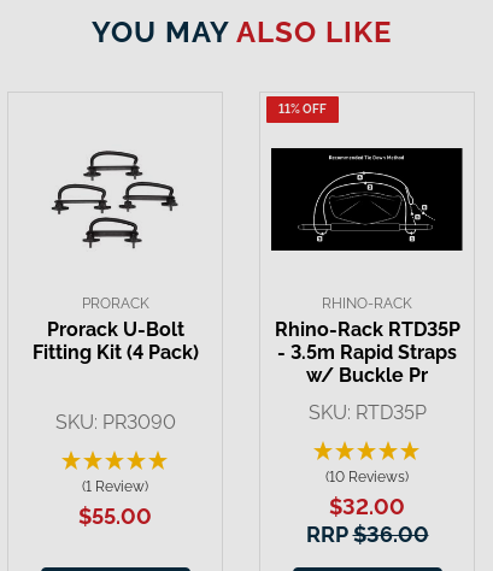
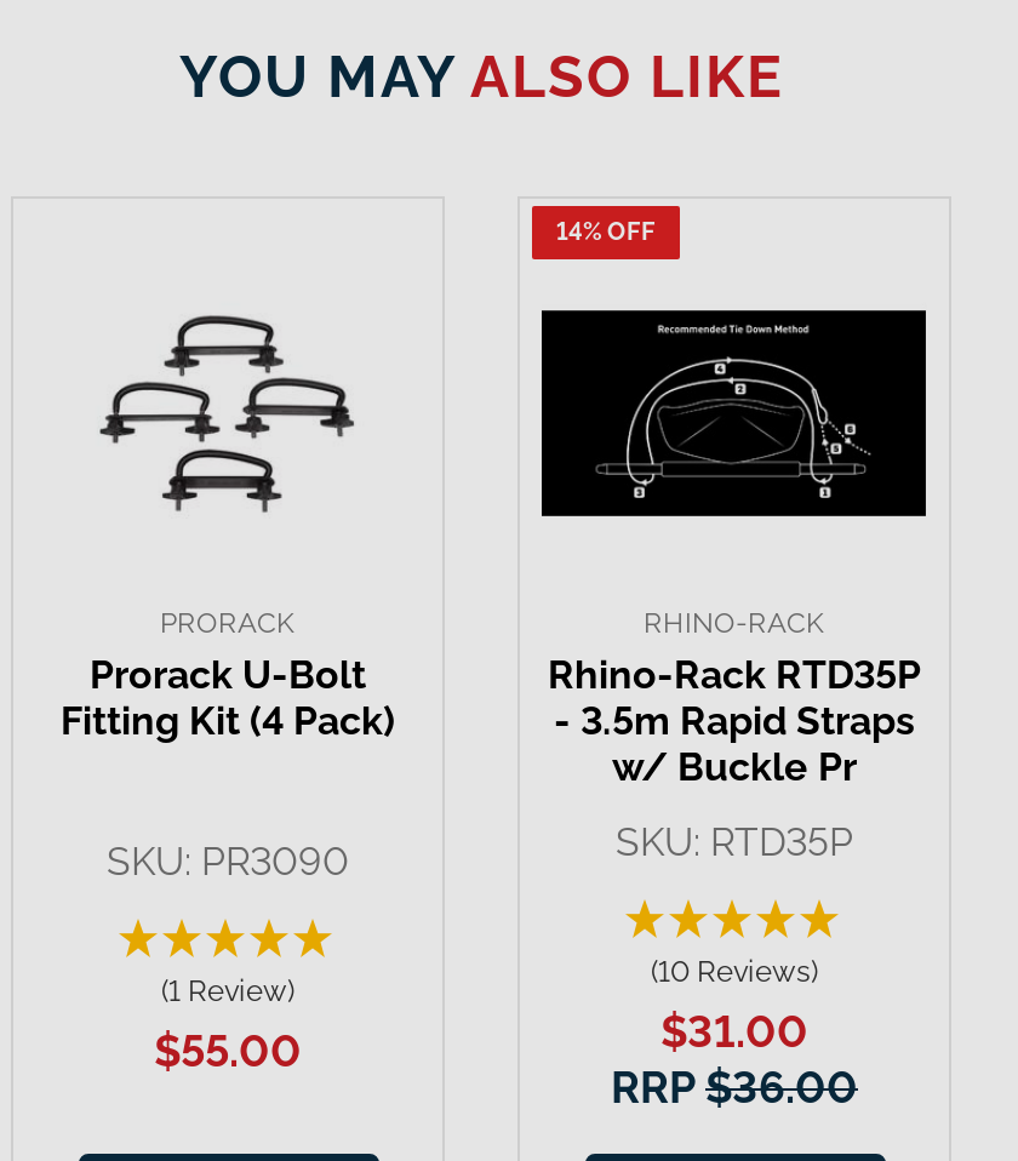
- 11% OFF
+ 14% OFF

- $32.00
+ $31.00
